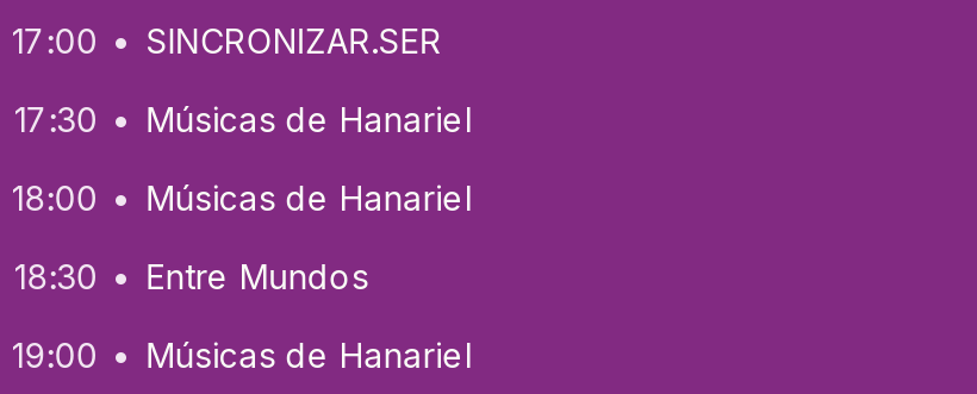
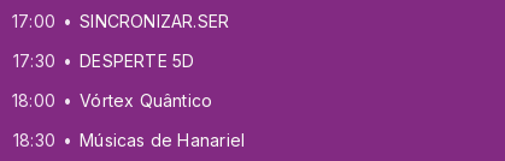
- Músicas de Hanariel
+ DESPERTE 5D

- Músicas de Hanariel
+ Vórtex Quântico

- Entre Mundos
- 19:00
